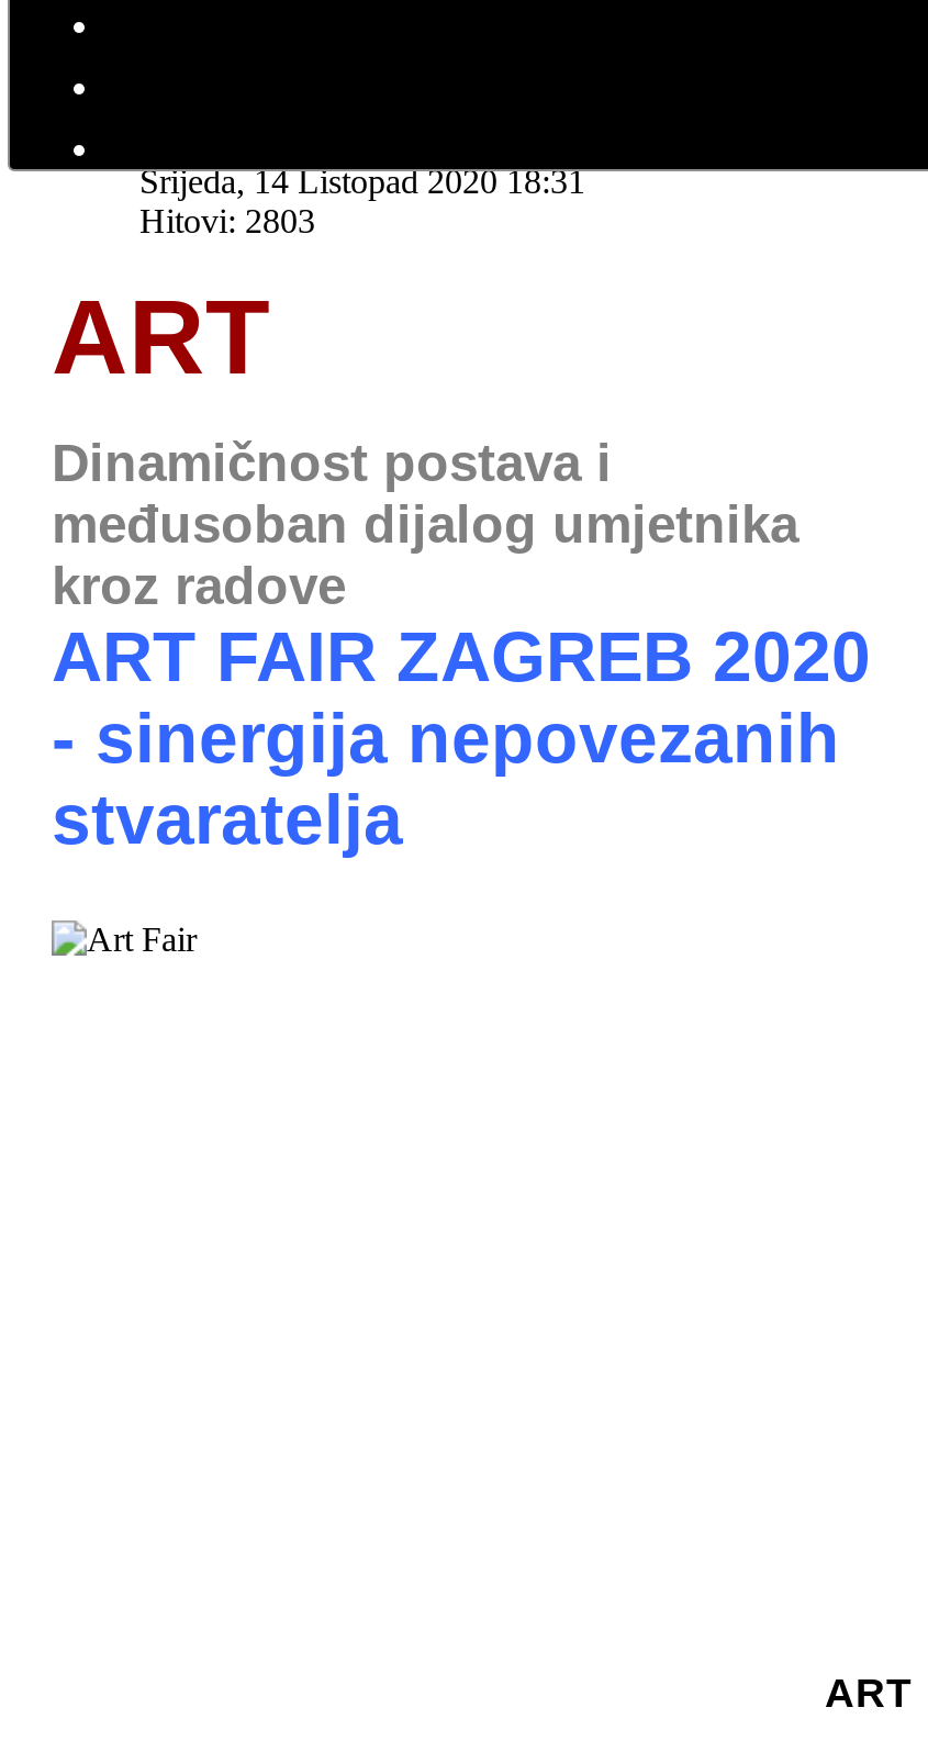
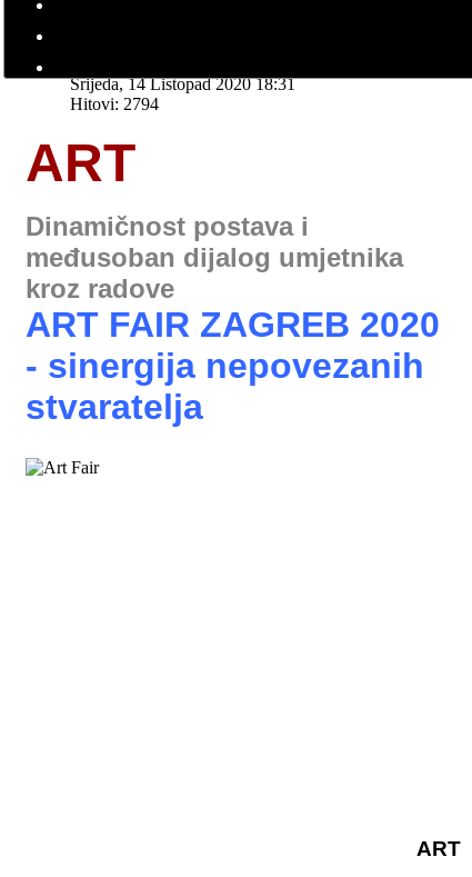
- Hitovi: 2803
+ Hitovi: 2794
